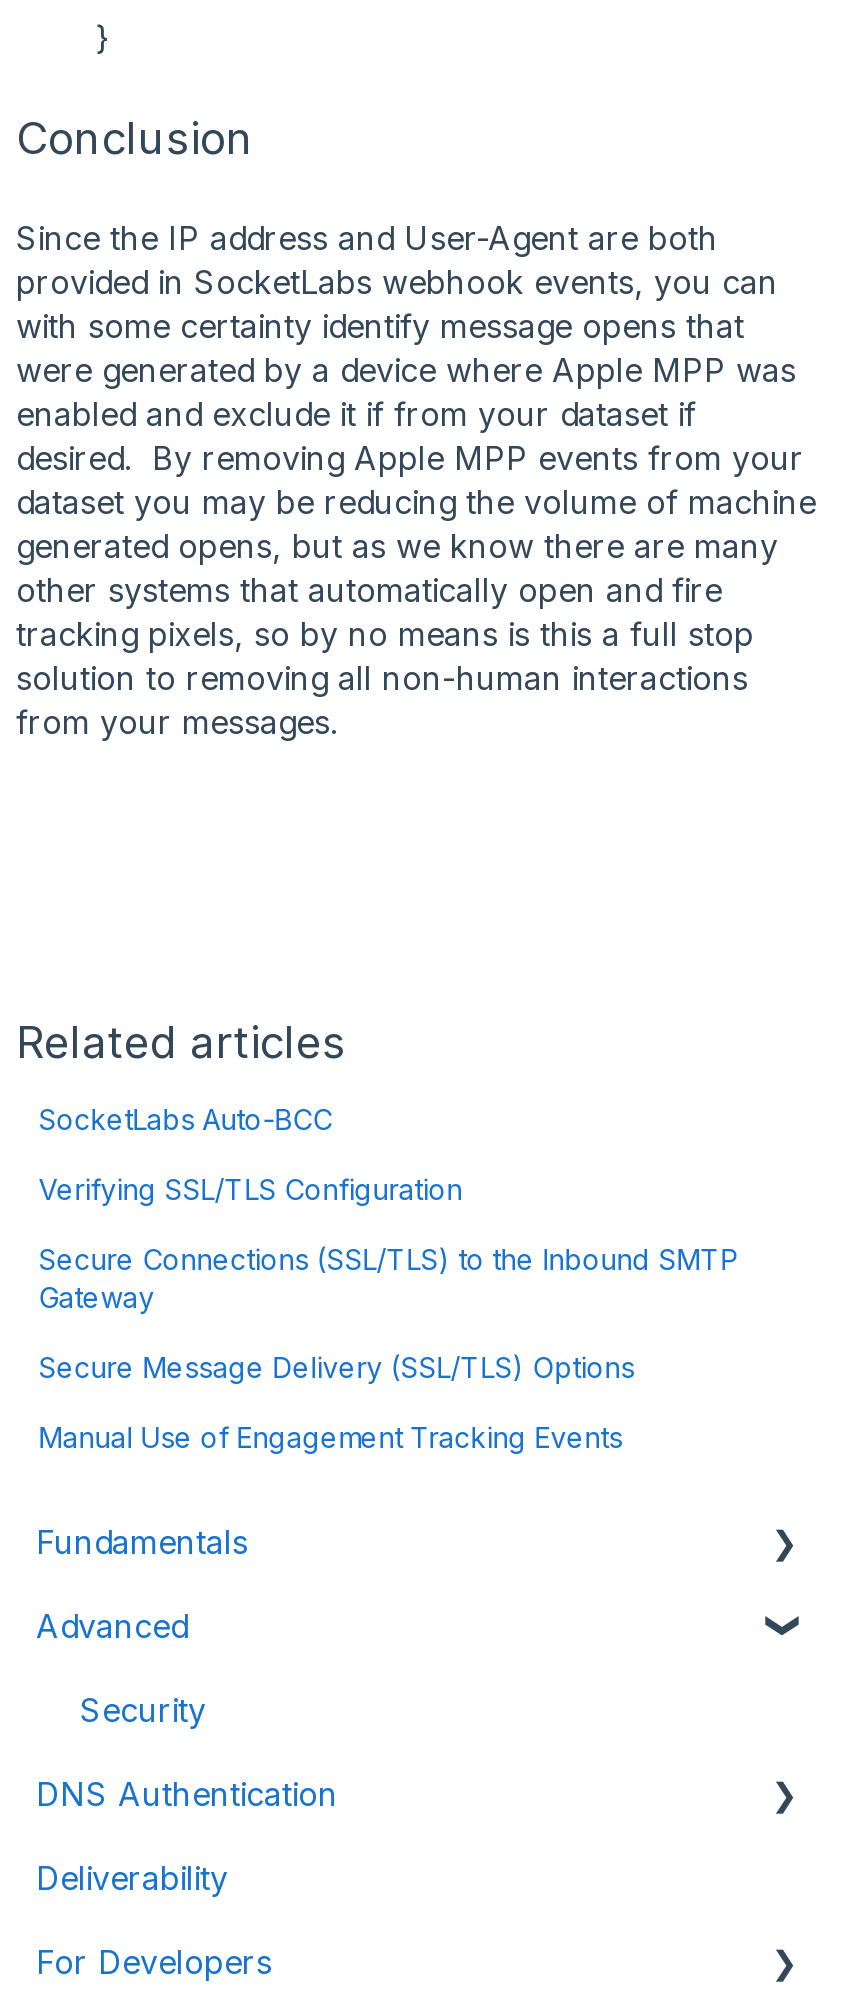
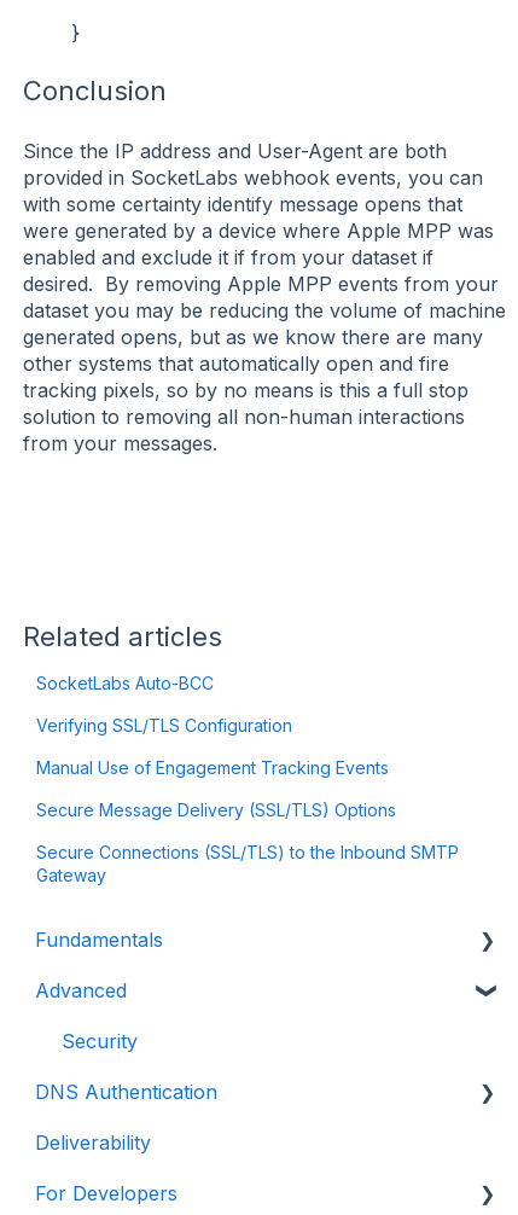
moved down: Secure Connections (SSL/TLS) to the Inbound SMTP | Gateway

moved up: Manual Use of Engagement Tracking Events | Secure Message Delivery (SSL/TLS) Options
